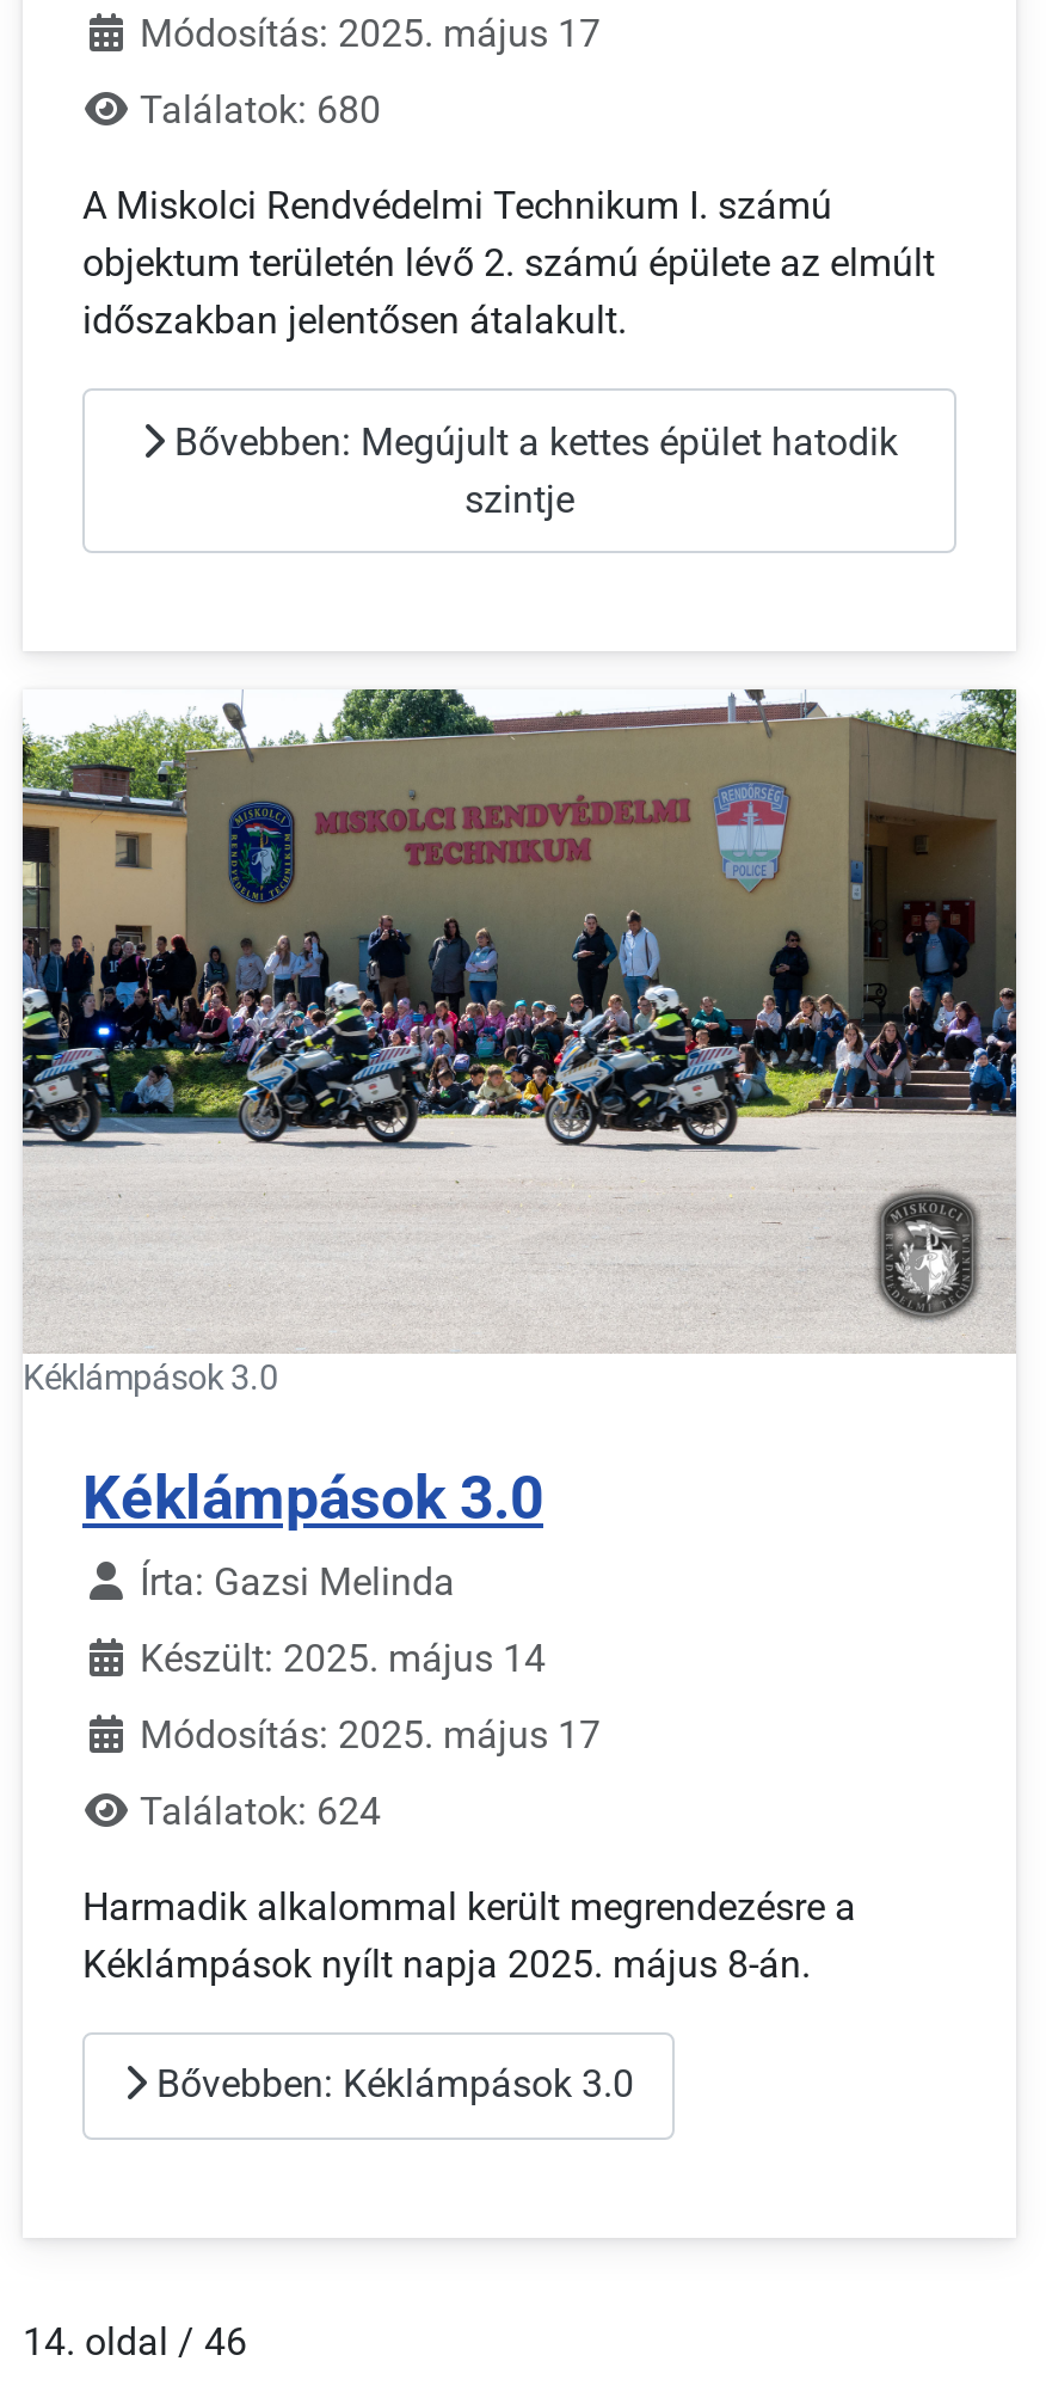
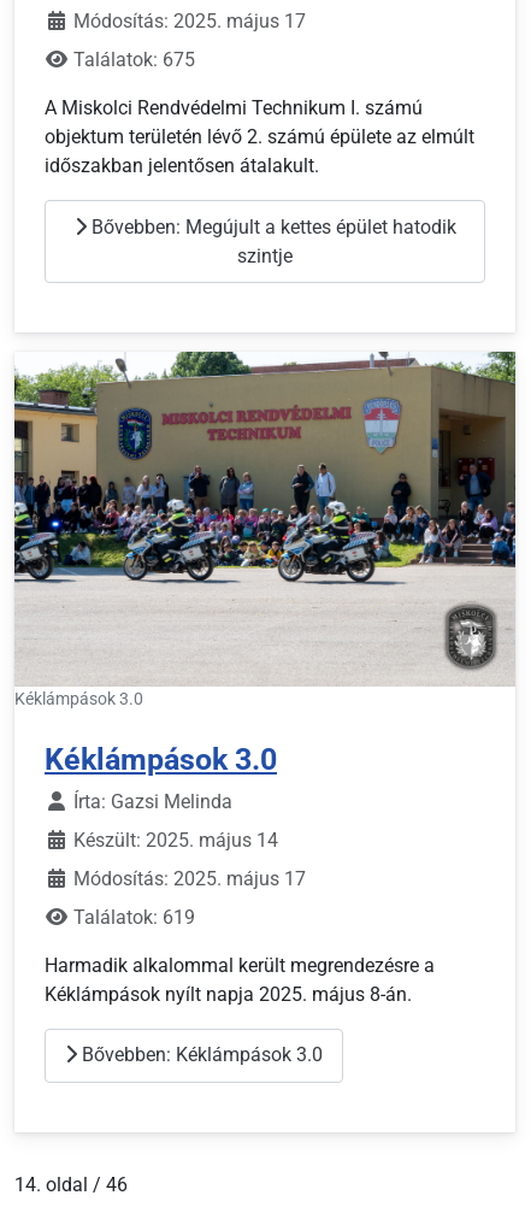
- Találatok: 680
+ Találatok: 675

- Találatok: 624
+ Találatok: 619
